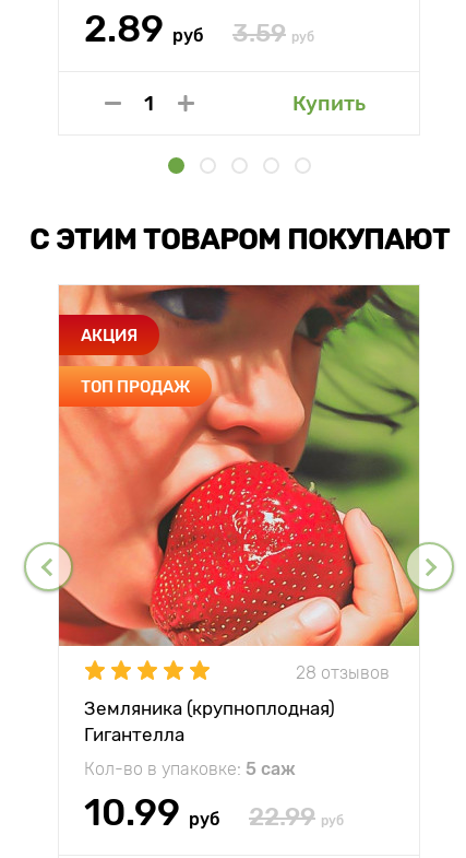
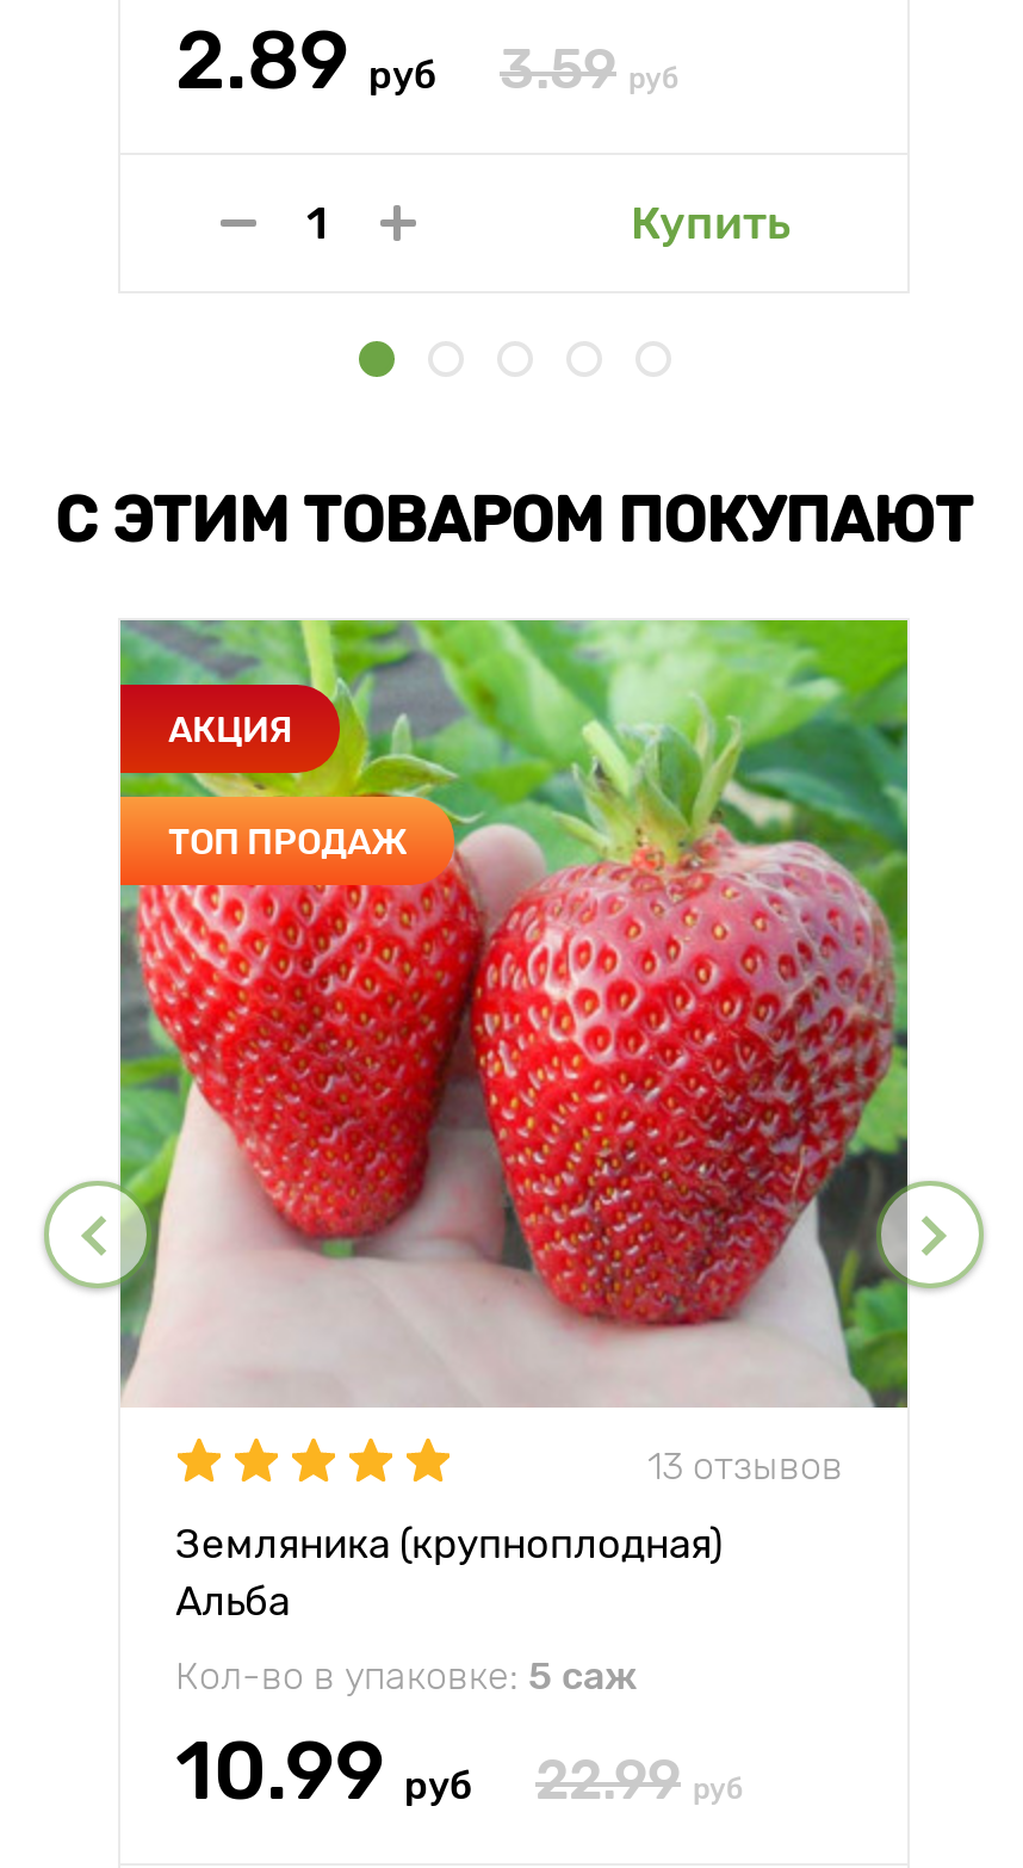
- [image]
- 28 отзывов
+ [image]
+ 13 отзывов

- Гигантелла
+ Альба
